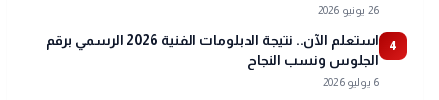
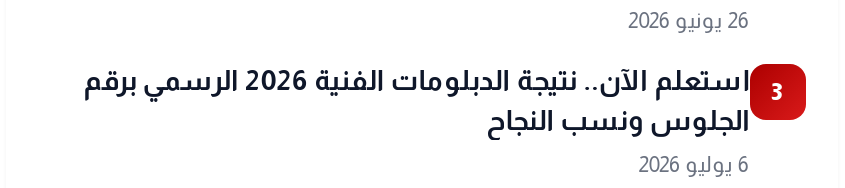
- 4
+ 3
